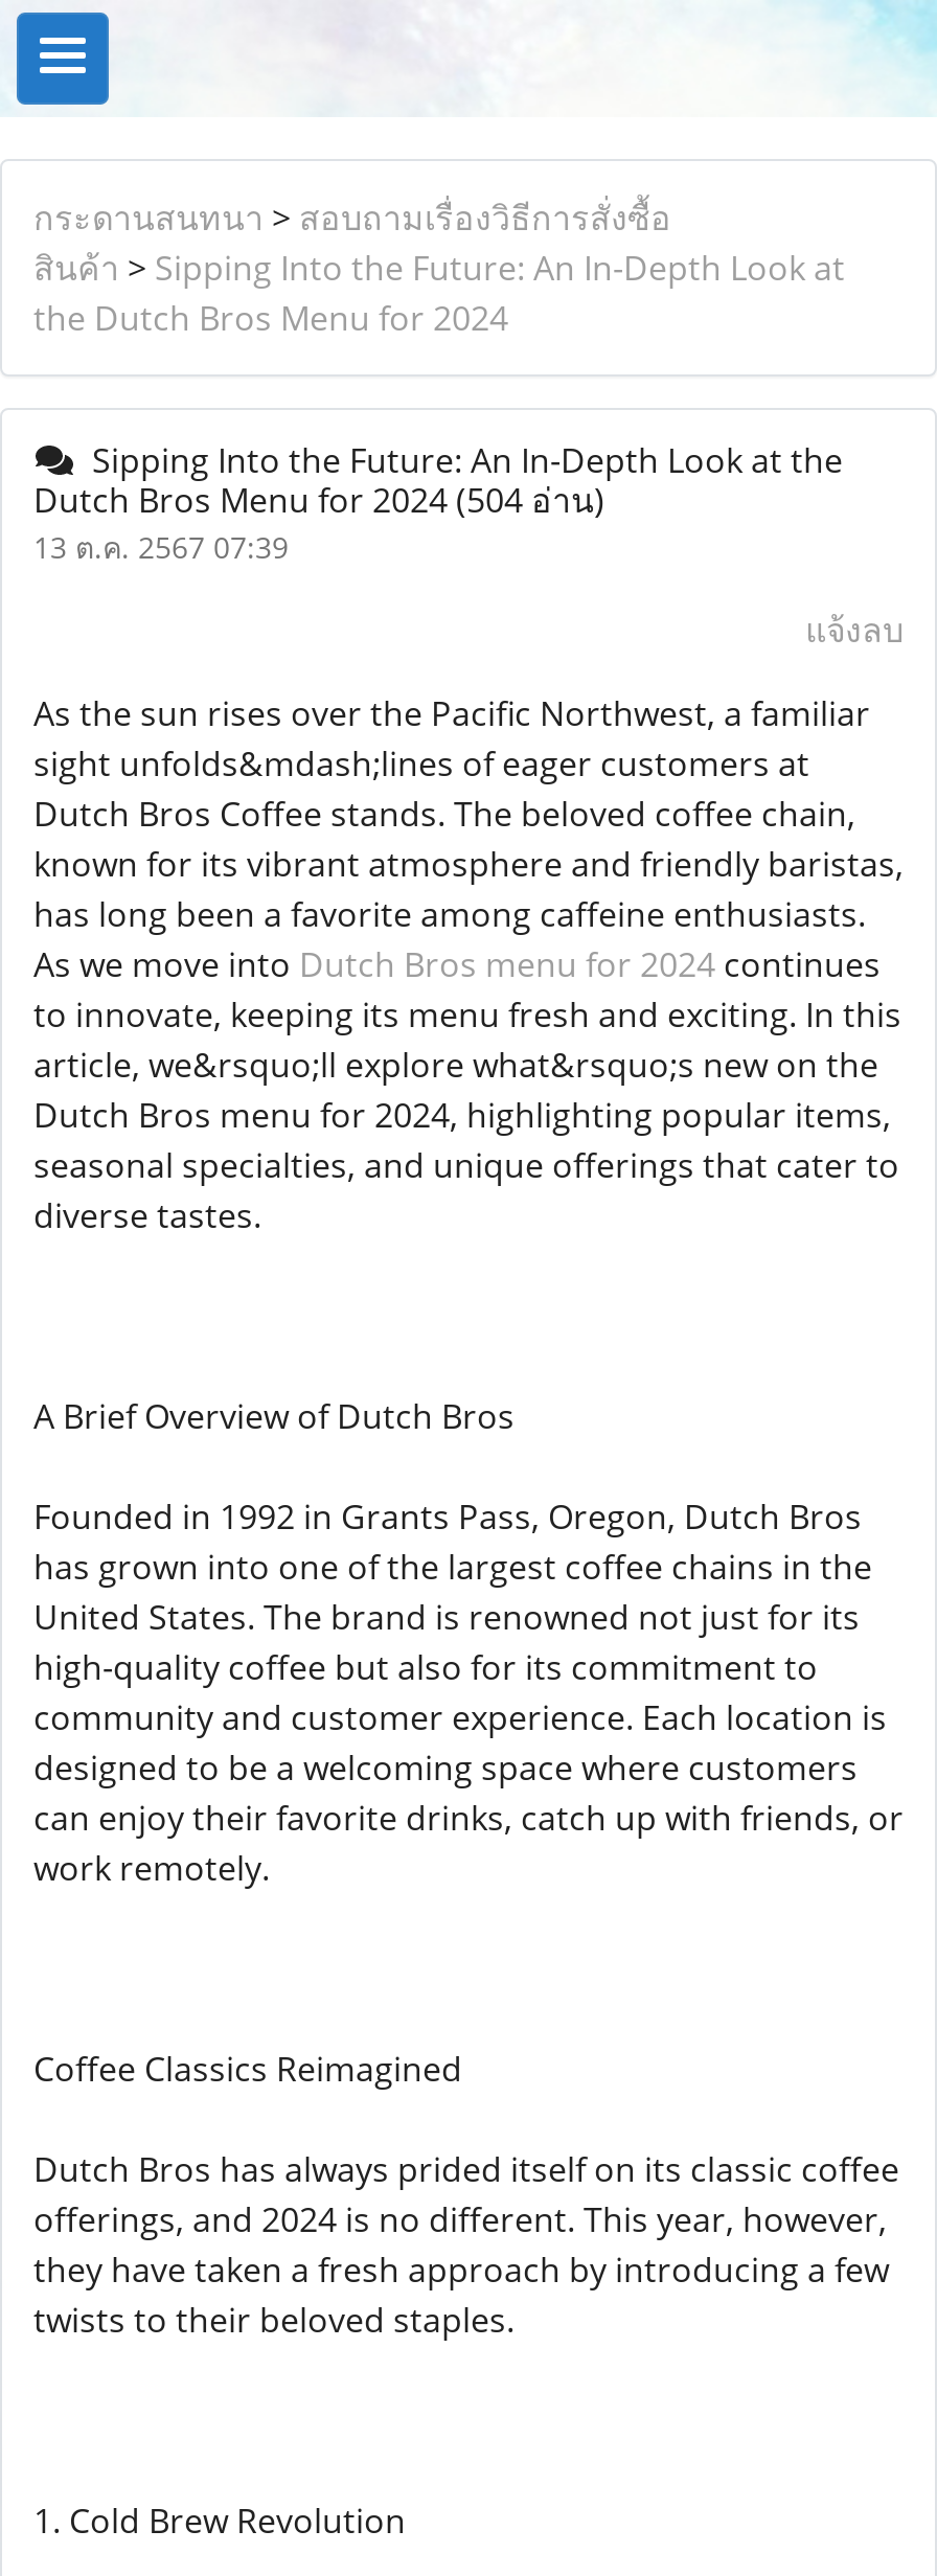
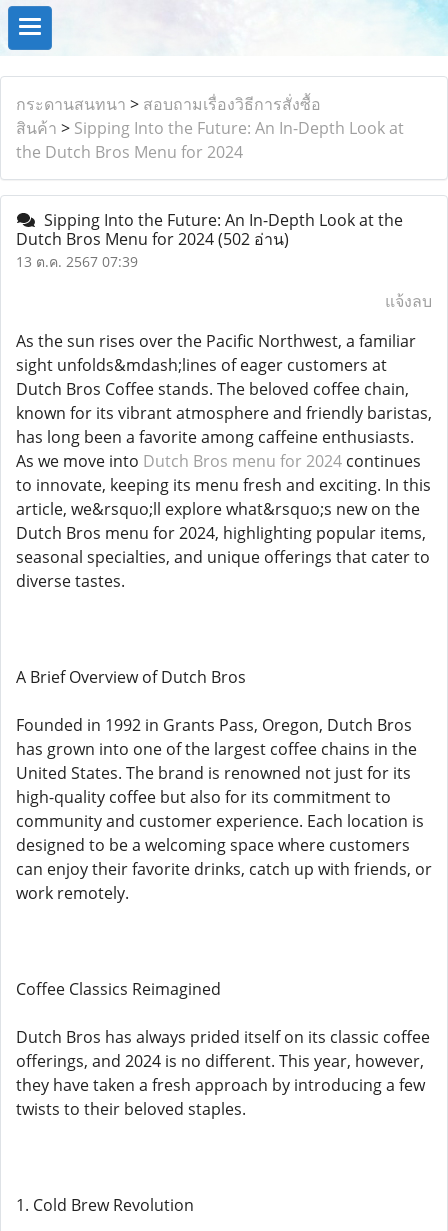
- Dutch Bros Menu for 2024 (504 อ่าน)
+ Dutch Bros Menu for 2024 (502 อ่าน)
